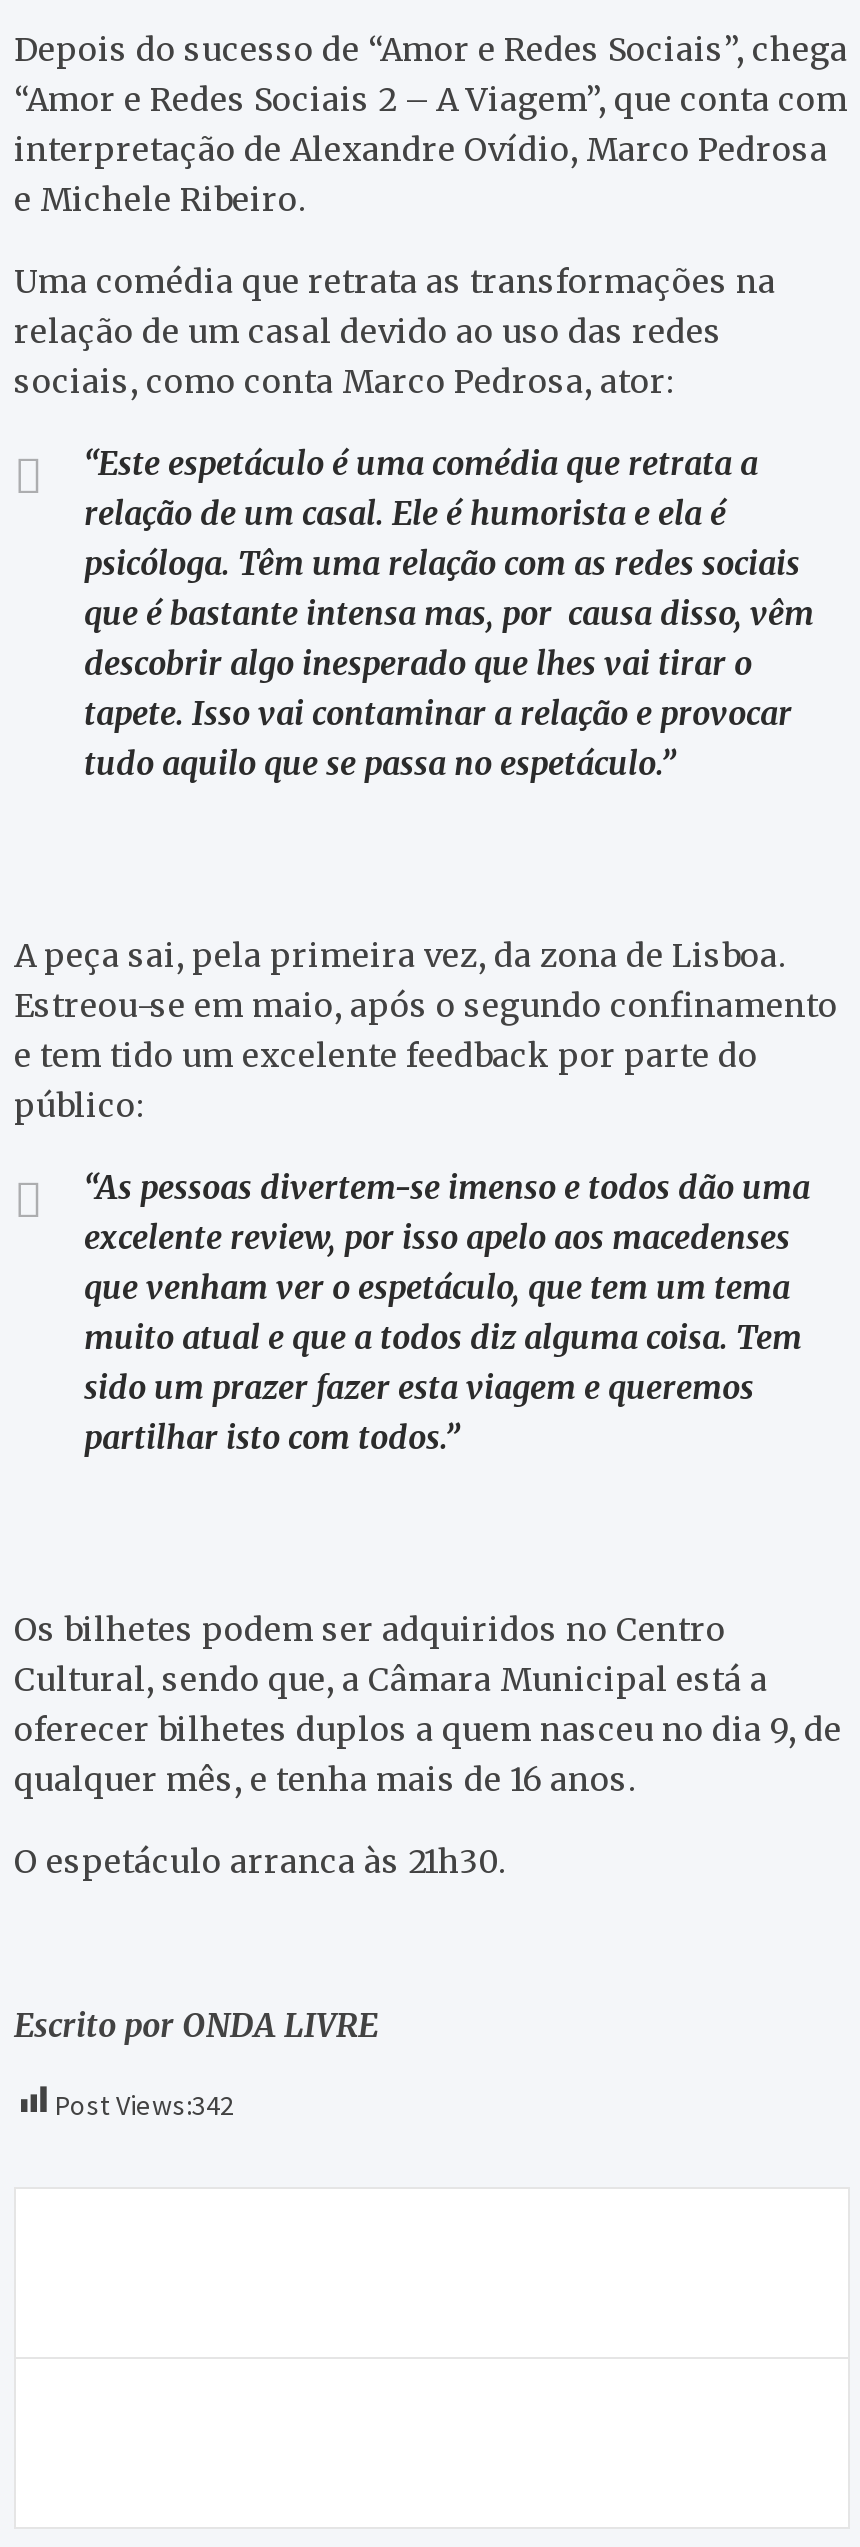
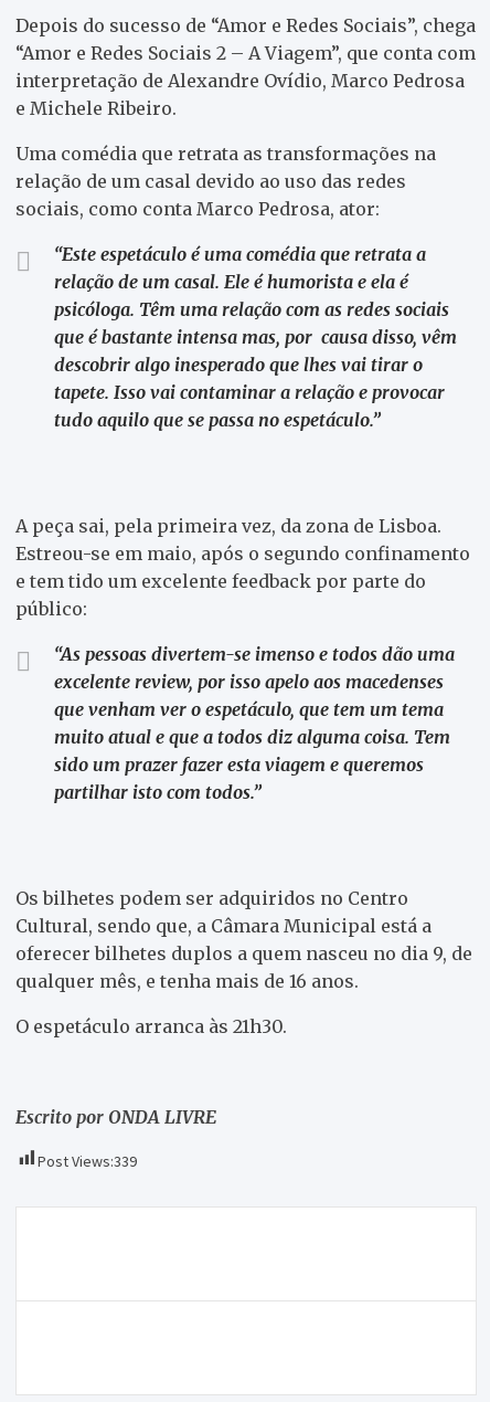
- Post Views:342
+ Post Views:339
